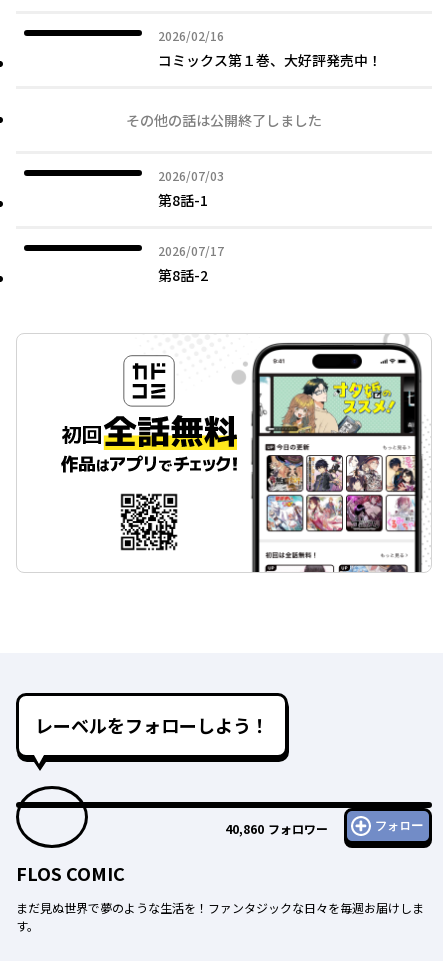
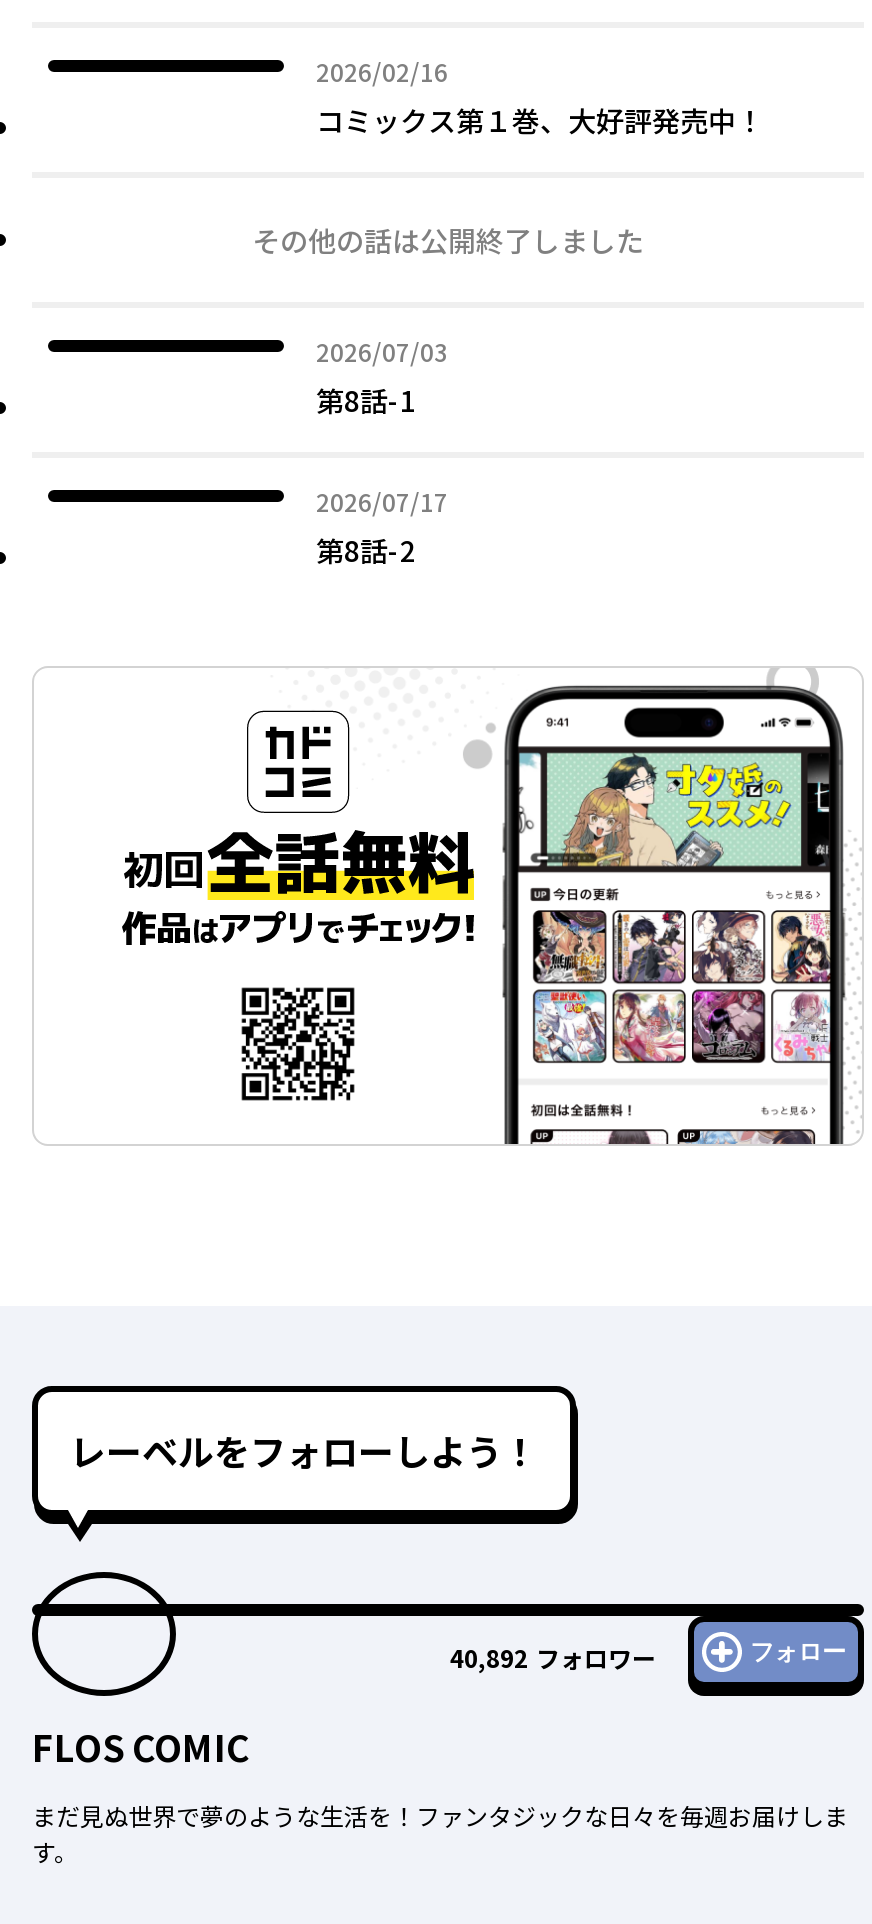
- 40,860 フォロワー
+ 40,892 フォロワー
